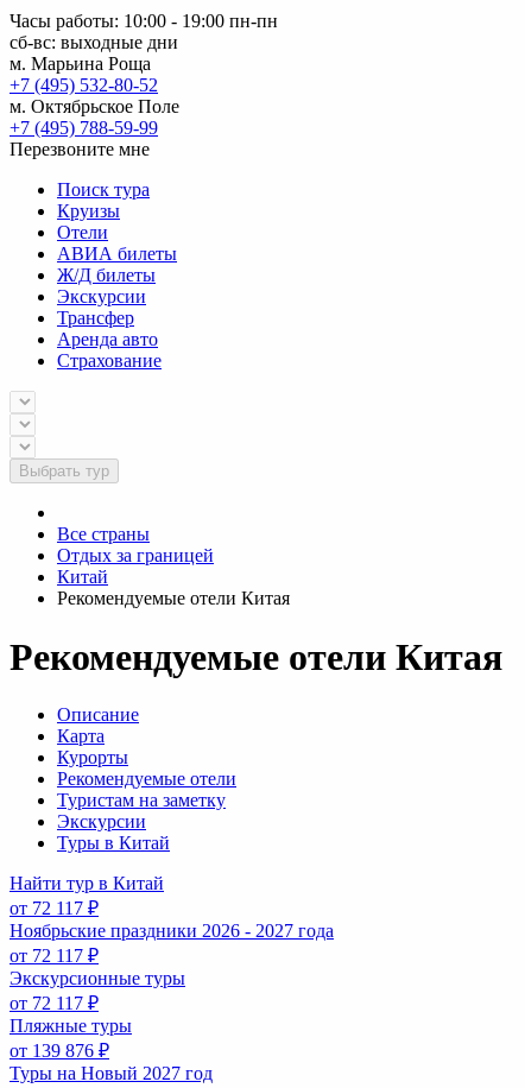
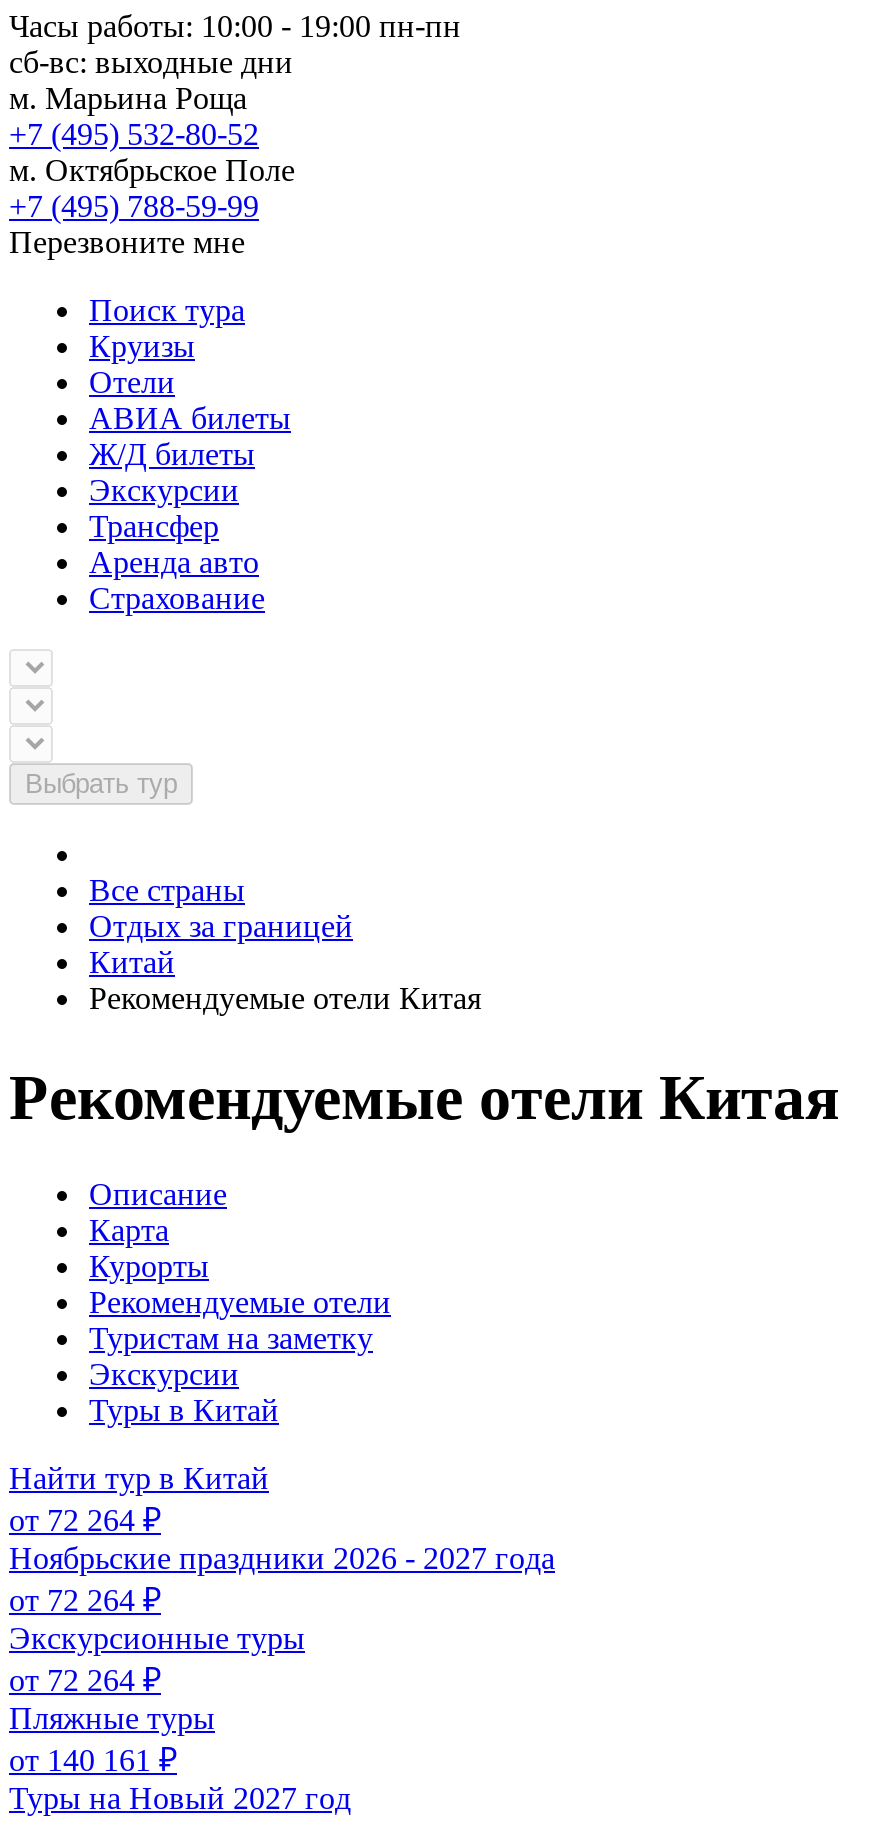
- от 72 117 ₽
+ от 72 264 ₽

- от 72 117 ₽
+ от 72 264 ₽

- от 72 117 ₽
+ от 72 264 ₽

- от 139 876 ₽
+ от 140 161 ₽
